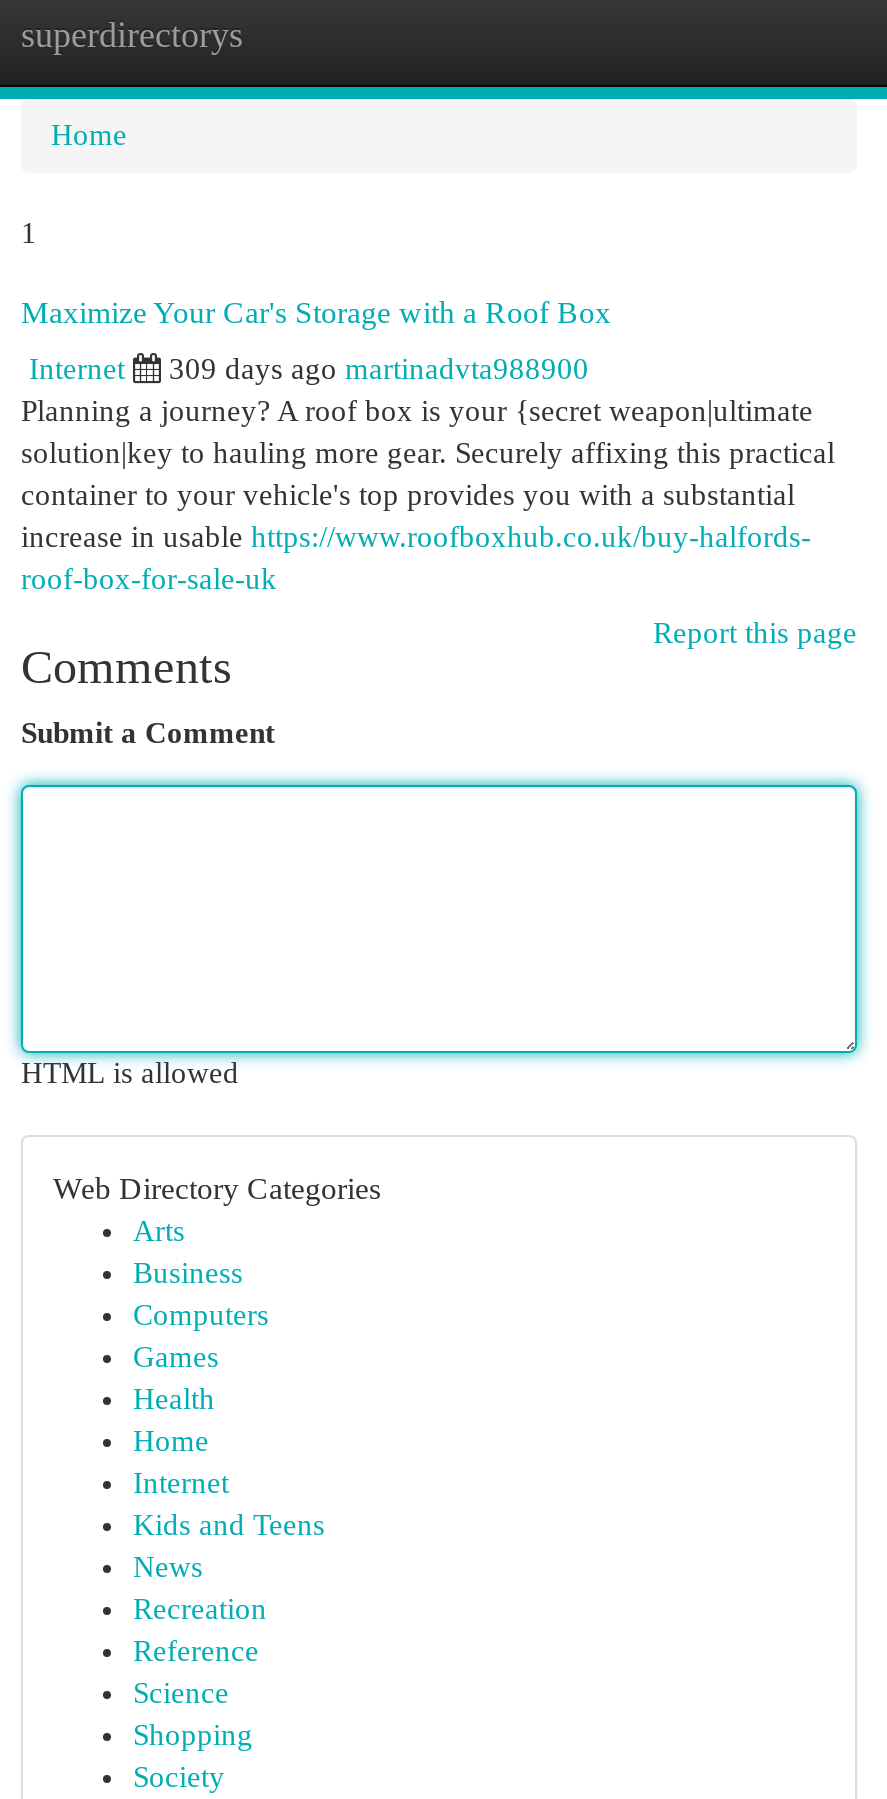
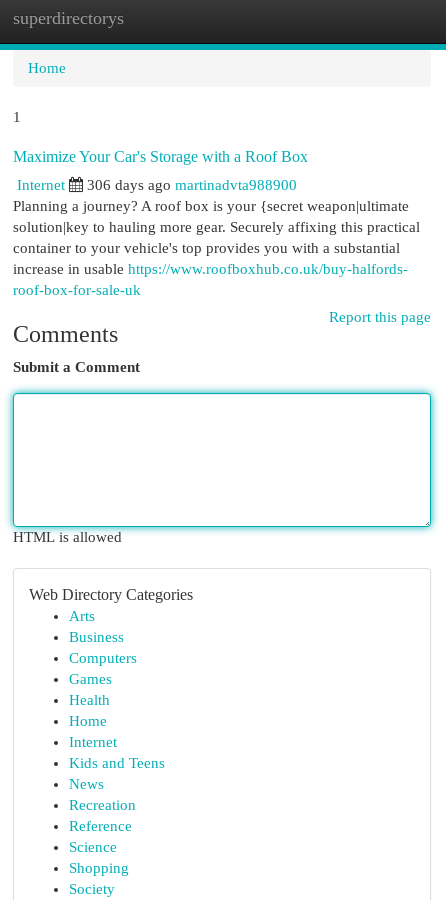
- 309 days ago martinadvta988900
+ 306 days ago martinadvta988900
